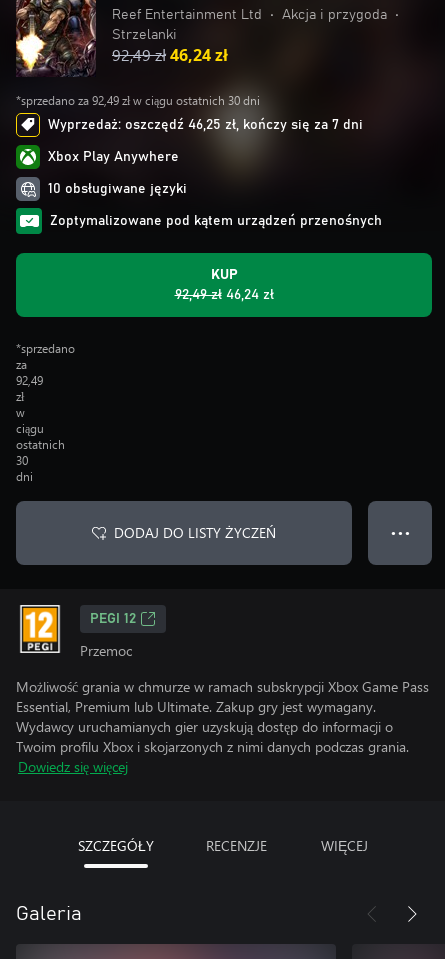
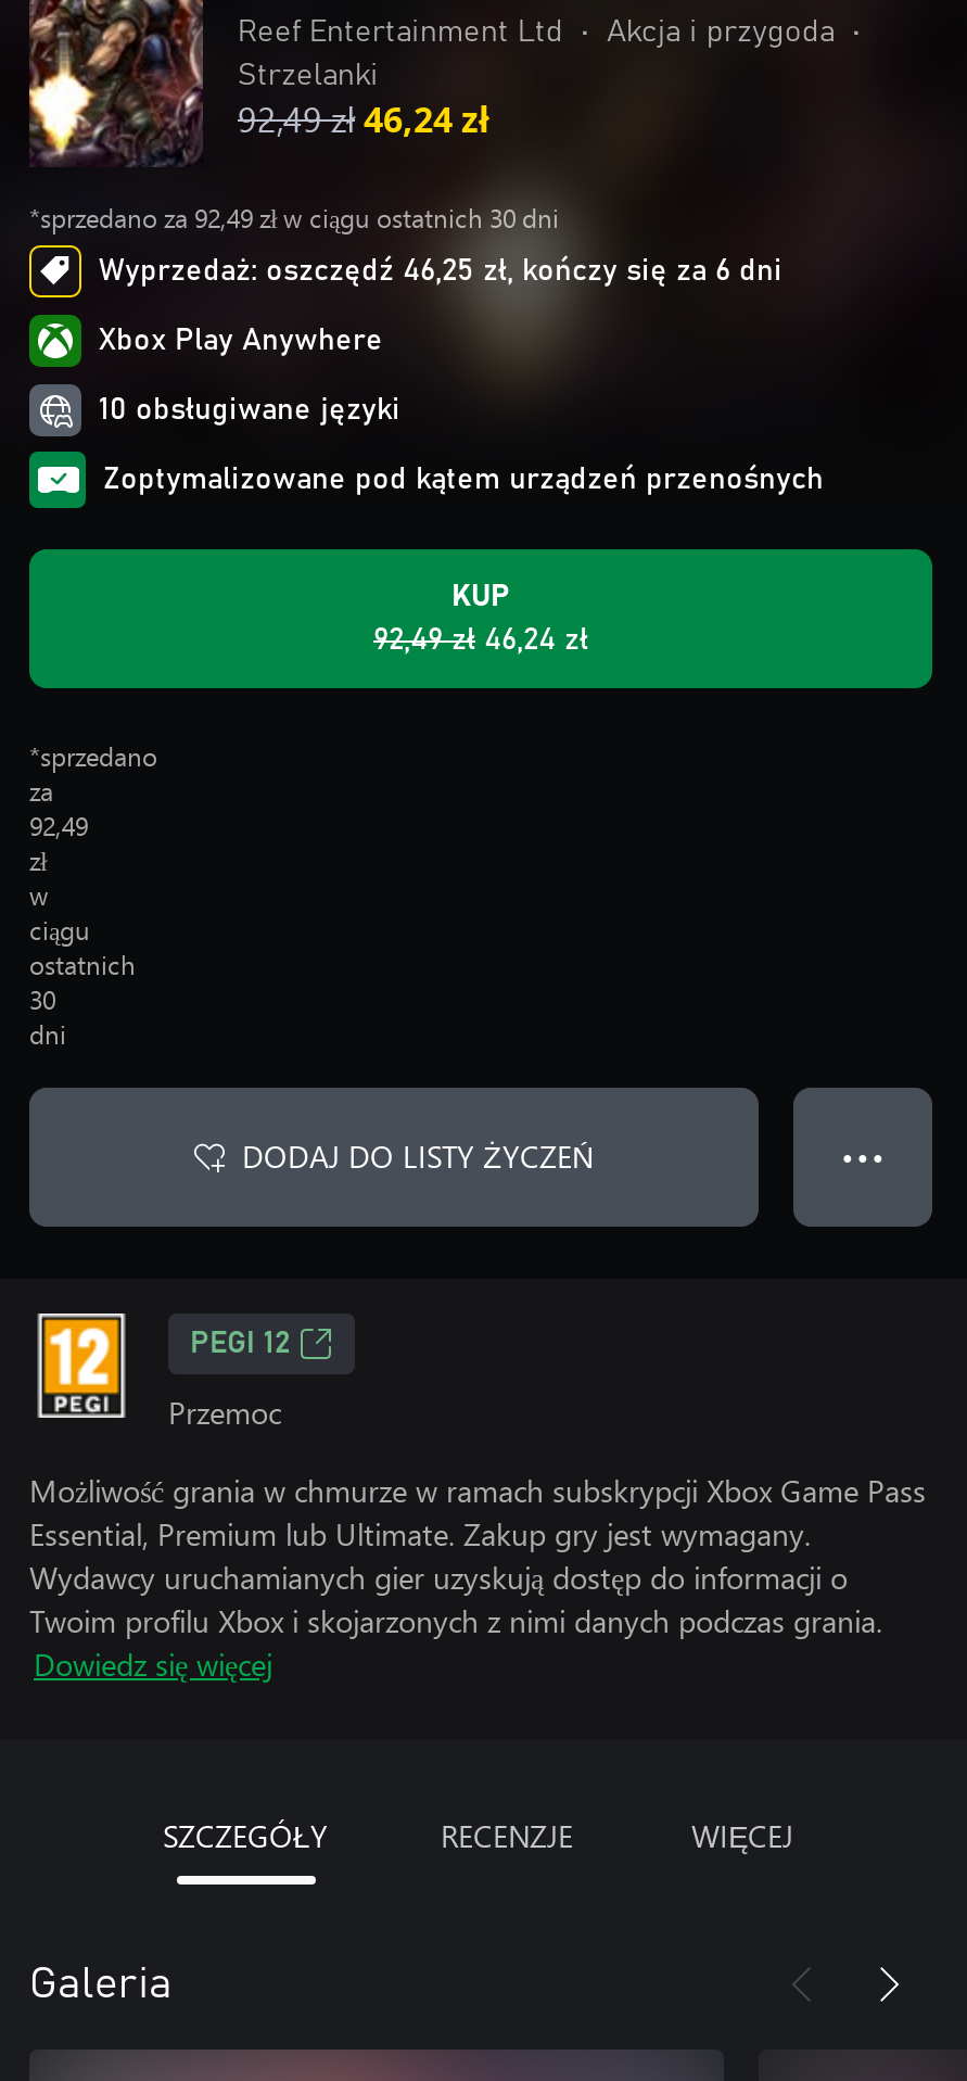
- Wyprzedaż: oszczędź 46,25 zł, kończy się za 7 dni
+ Wyprzedaż: oszczędź 46,25 zł, kończy się za 6 dni
